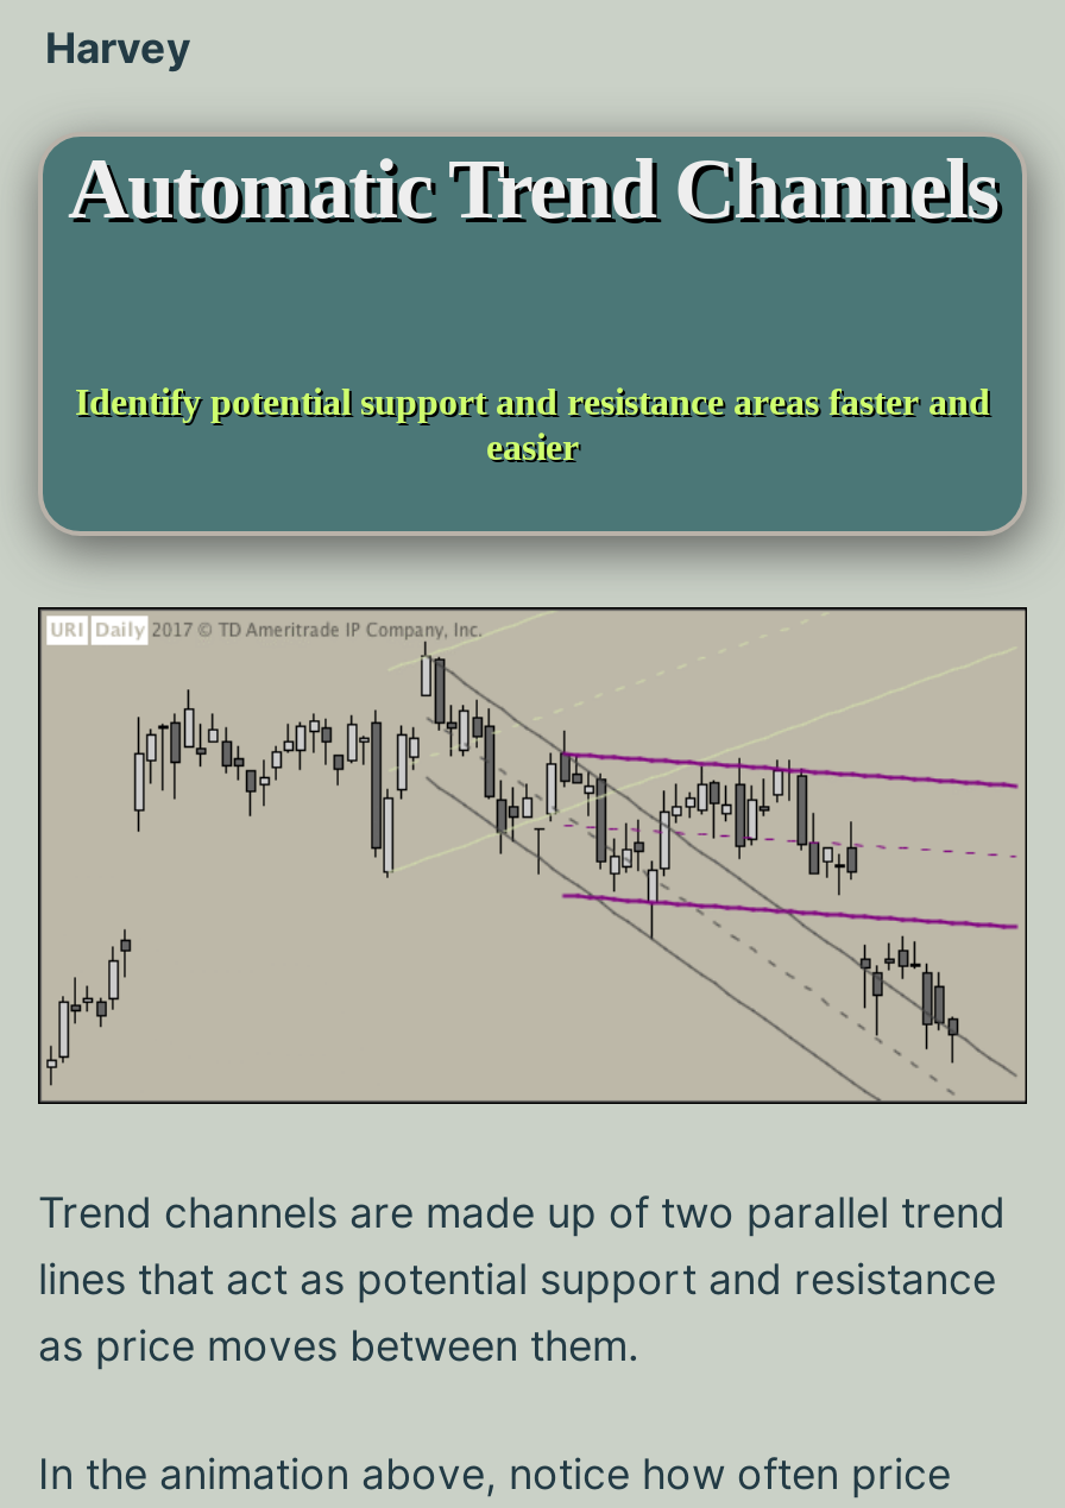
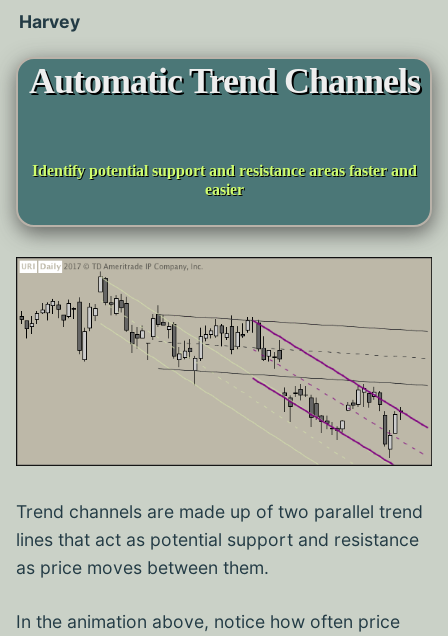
- [image]
+ [image]
